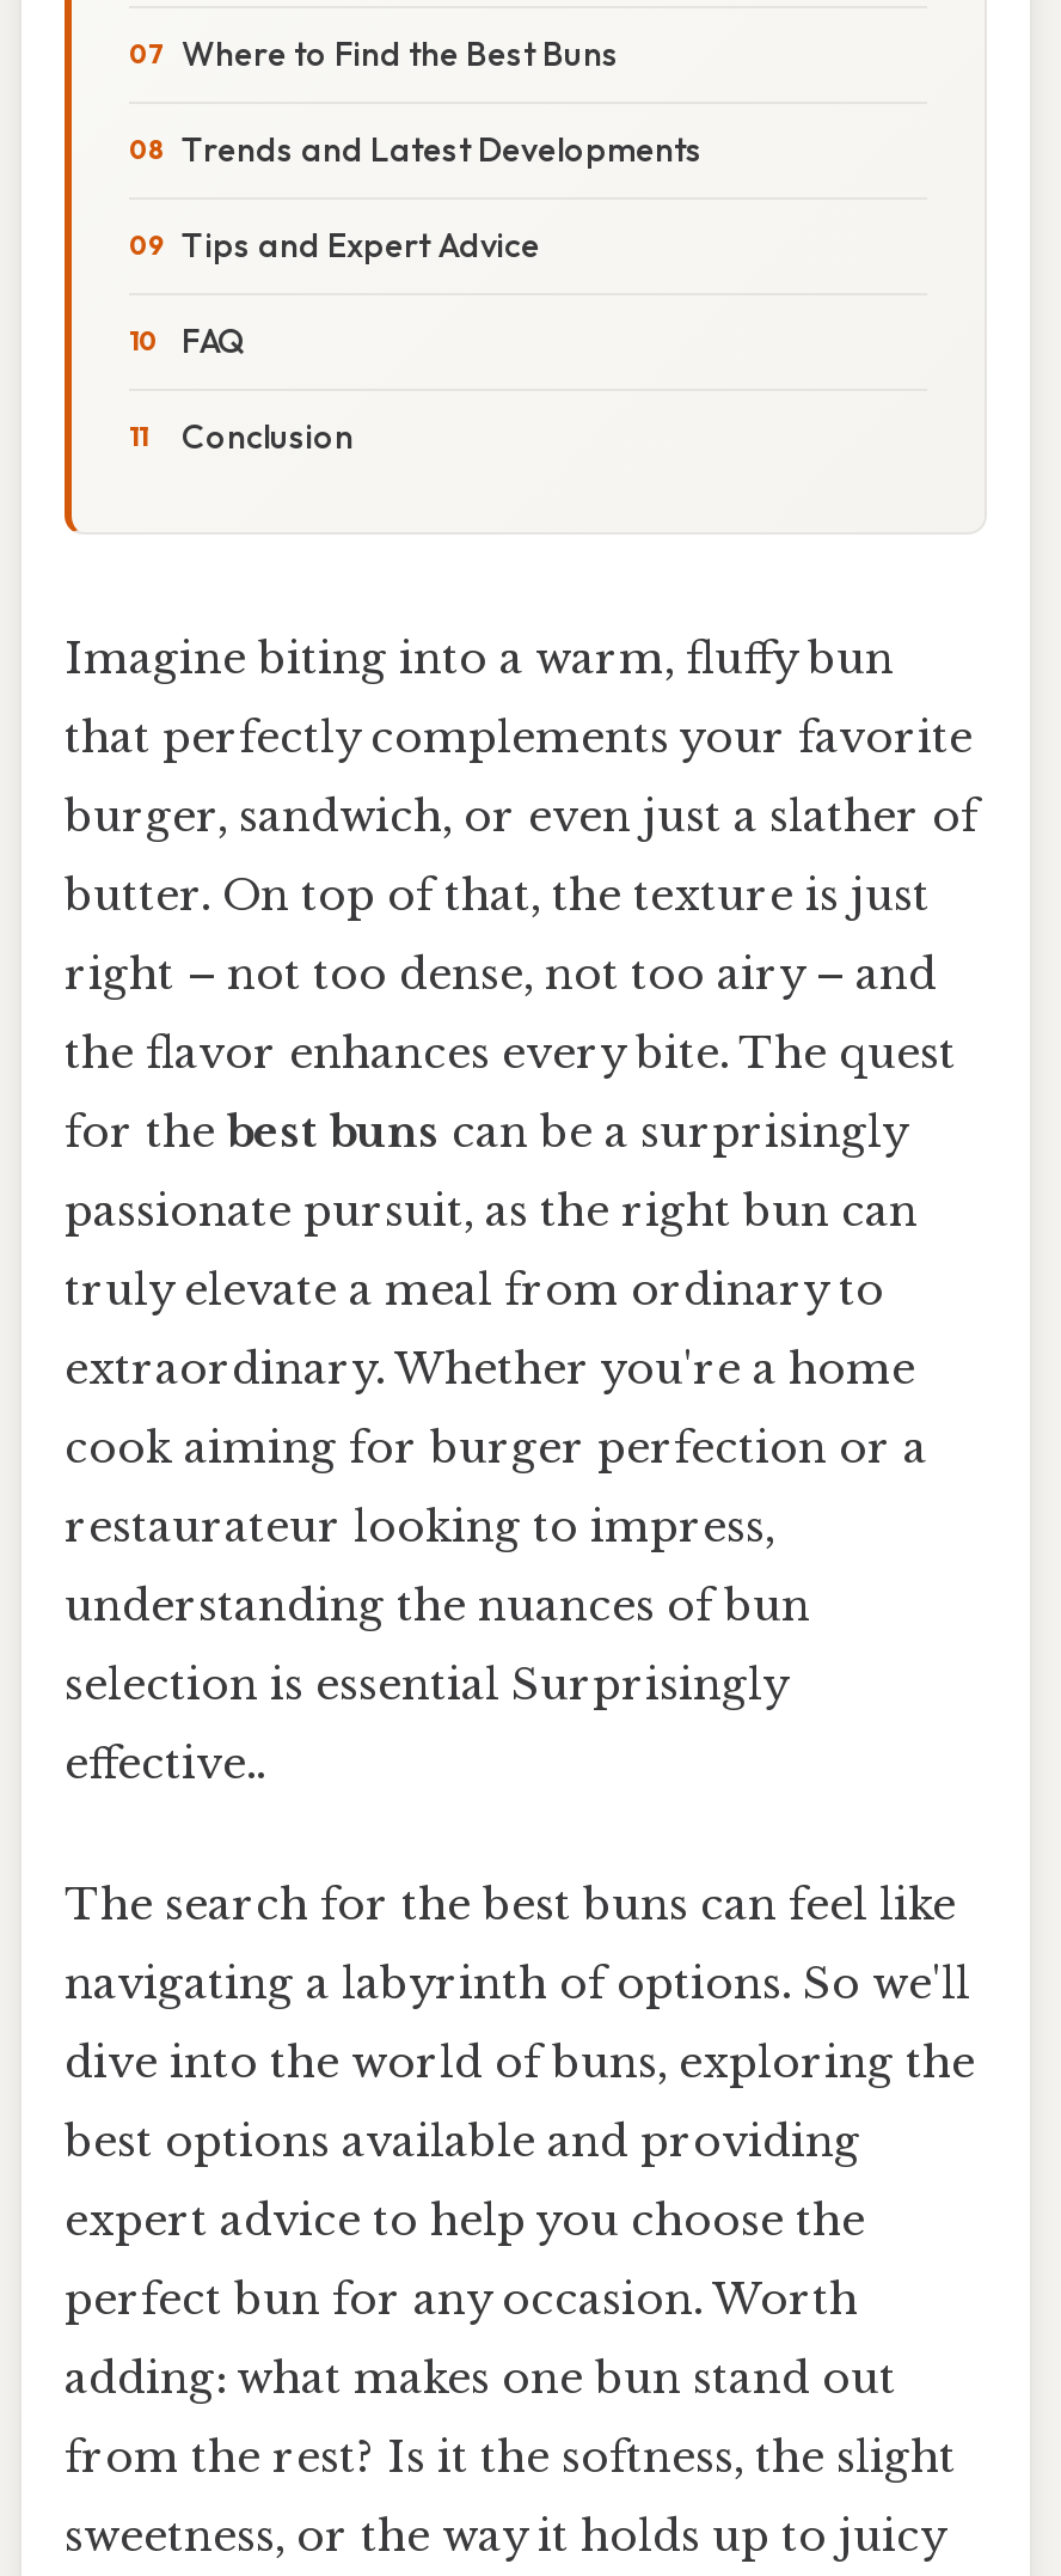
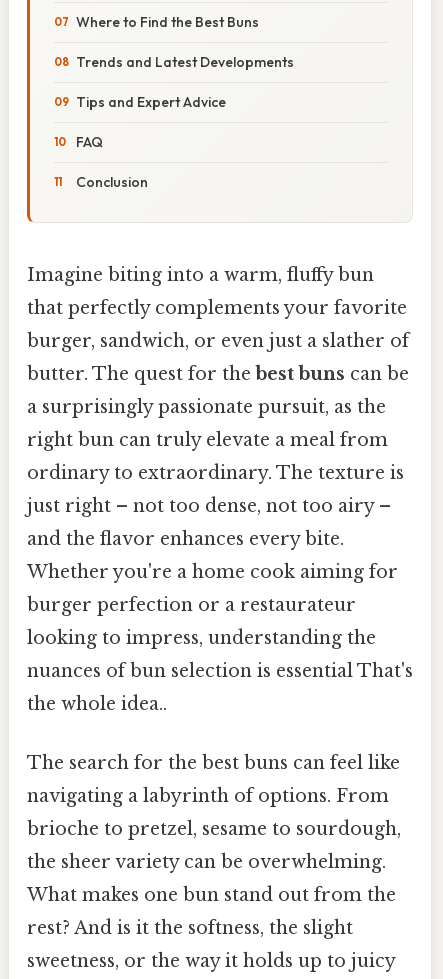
- butter. On top of that, the texture is just
- right – not too dense, not too airy – and
- the flavor enhances every bite. The quest
- for the best buns can be a surprisingly
- passionate pursuit, as the right bun can
- truly elevate a meal from ordinary to
- extraordinary. Whether you're a home
- cook aiming for burger perfection or a
- restaurateur looking to impress,
- understanding the nuances of bun
- selection is essential Surprisingly
- effective..
+ butter. The quest for the best buns can be
+ a surprisingly passionate pursuit, as the
+ right bun can truly elevate a meal from
+ ordinary to extraordinary. The texture is
+ just right – not too dense, not too airy –
+ and the flavor enhances every bite.
+ Whether you're a home cook aiming for
+ burger perfection or a restaurateur
+ looking to impress, understanding the
+ nuances of bun selection is essential That's
+ the whole idea..

- navigating a labyrinth of options. So we'll
- dive into the world of buns, exploring the
- best options available and providing
- expert advice to help you choose the
- perfect bun for any occasion. Worth
- adding: what makes one bun stand out
- from the rest? Is it the softness, the slight
+ navigating a labyrinth of options. From
+ brioche to pretzel, sesame to sourdough,
+ the sheer variety can be overwhelming.
+ What makes one bun stand out from the
+ rest? And is it the softness, the slight
